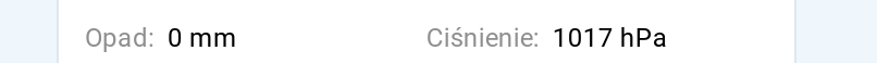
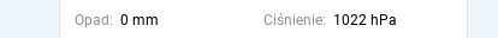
- Ciśnienie: 1017 hPa
+ Ciśnienie: 1022 hPa
